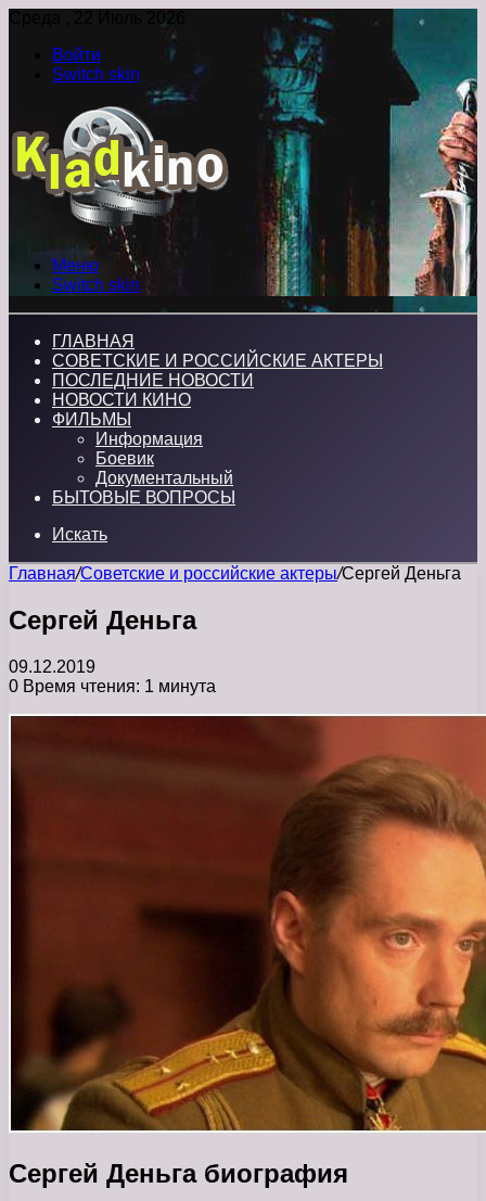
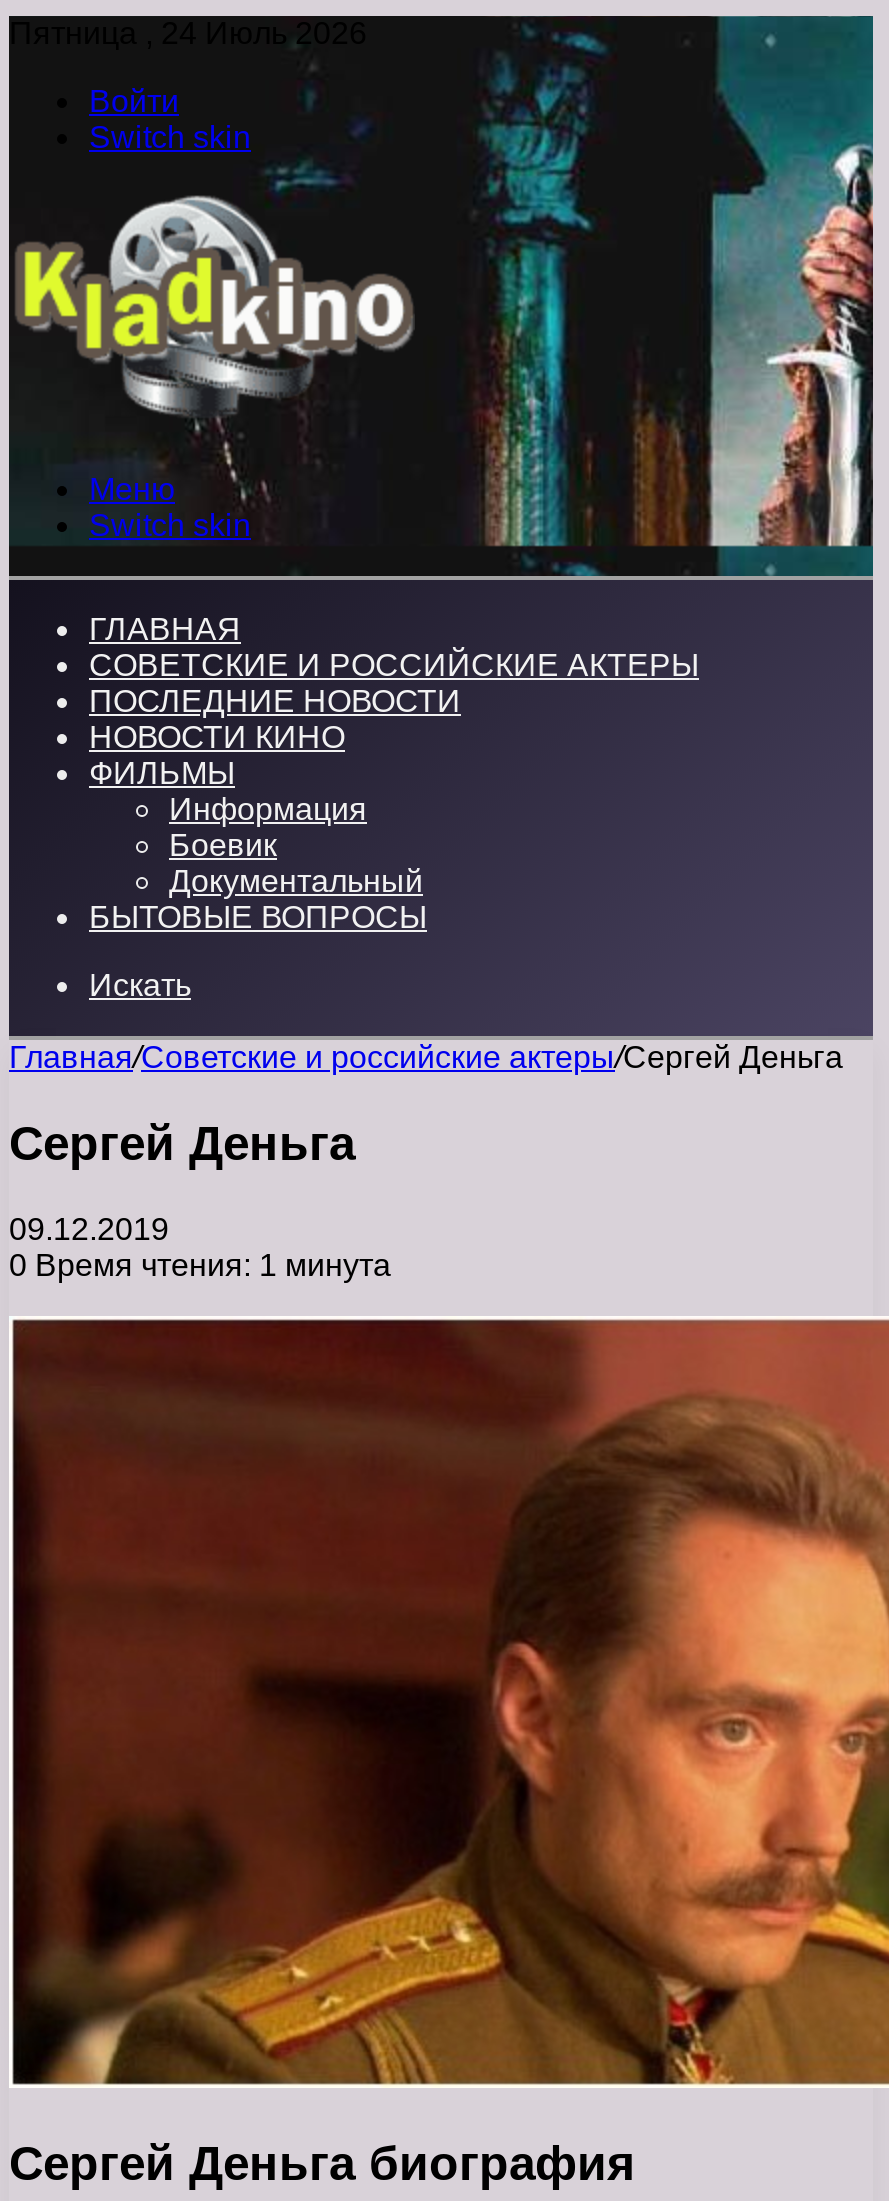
- Среда , 22 Июль 2026
+ Пятница , 24 Июль 2026
